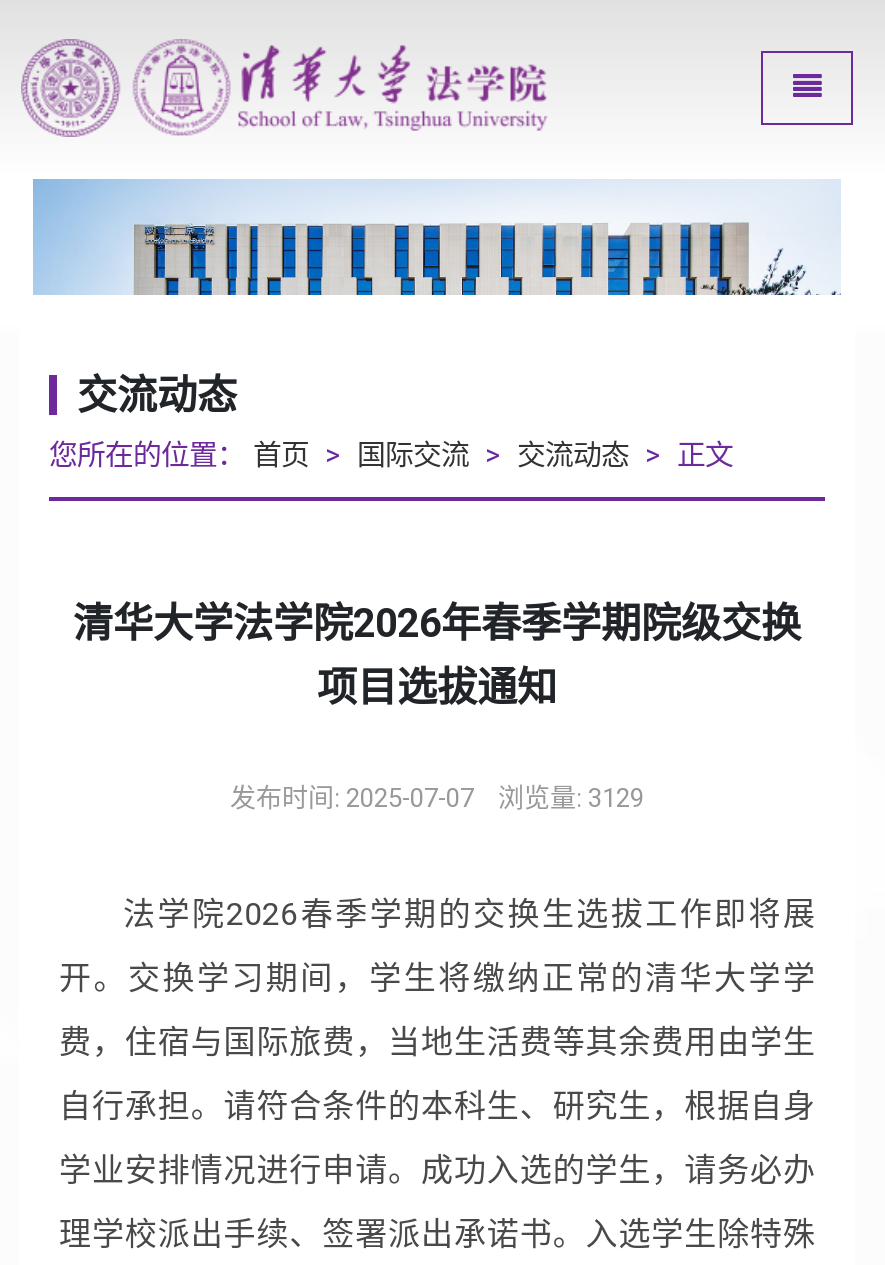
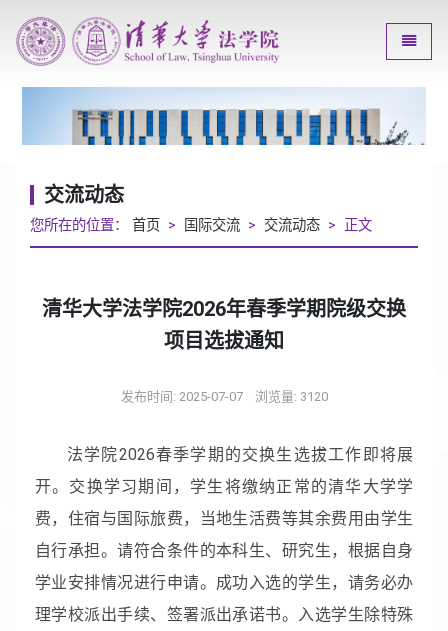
- 发布时间: 2025-07-07 浏览量: 3129
+ 发布时间: 2025-07-07 浏览量: 3120
